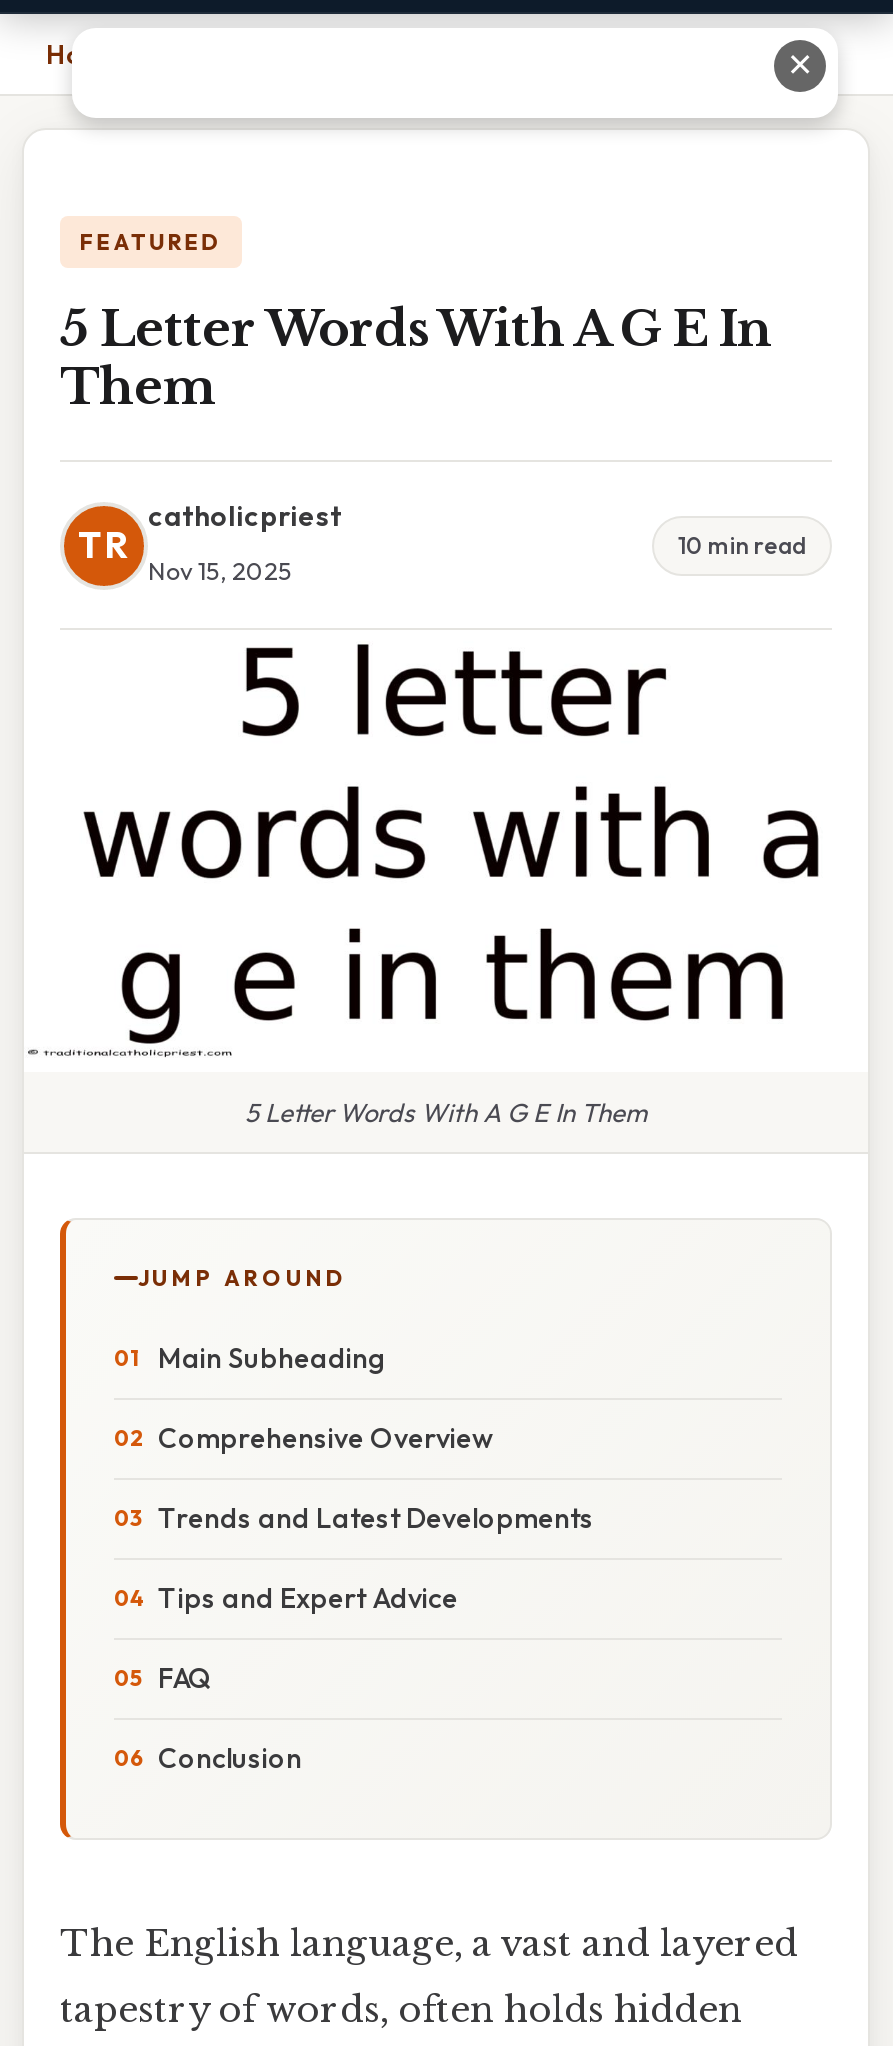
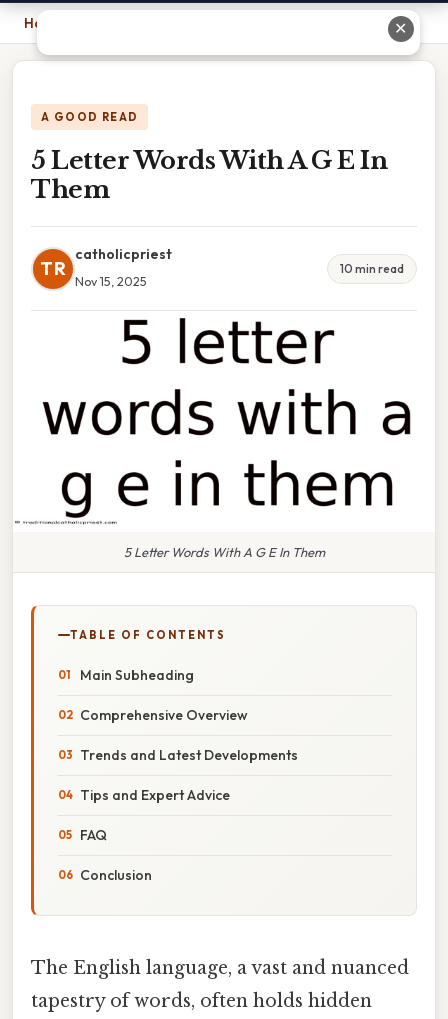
- FEATURED
+ A GOOD READ

- JUMP AROUND
+ TABLE OF CONTENTS

- The English language, a vast and layered
+ The English language, a vast and nuanced
